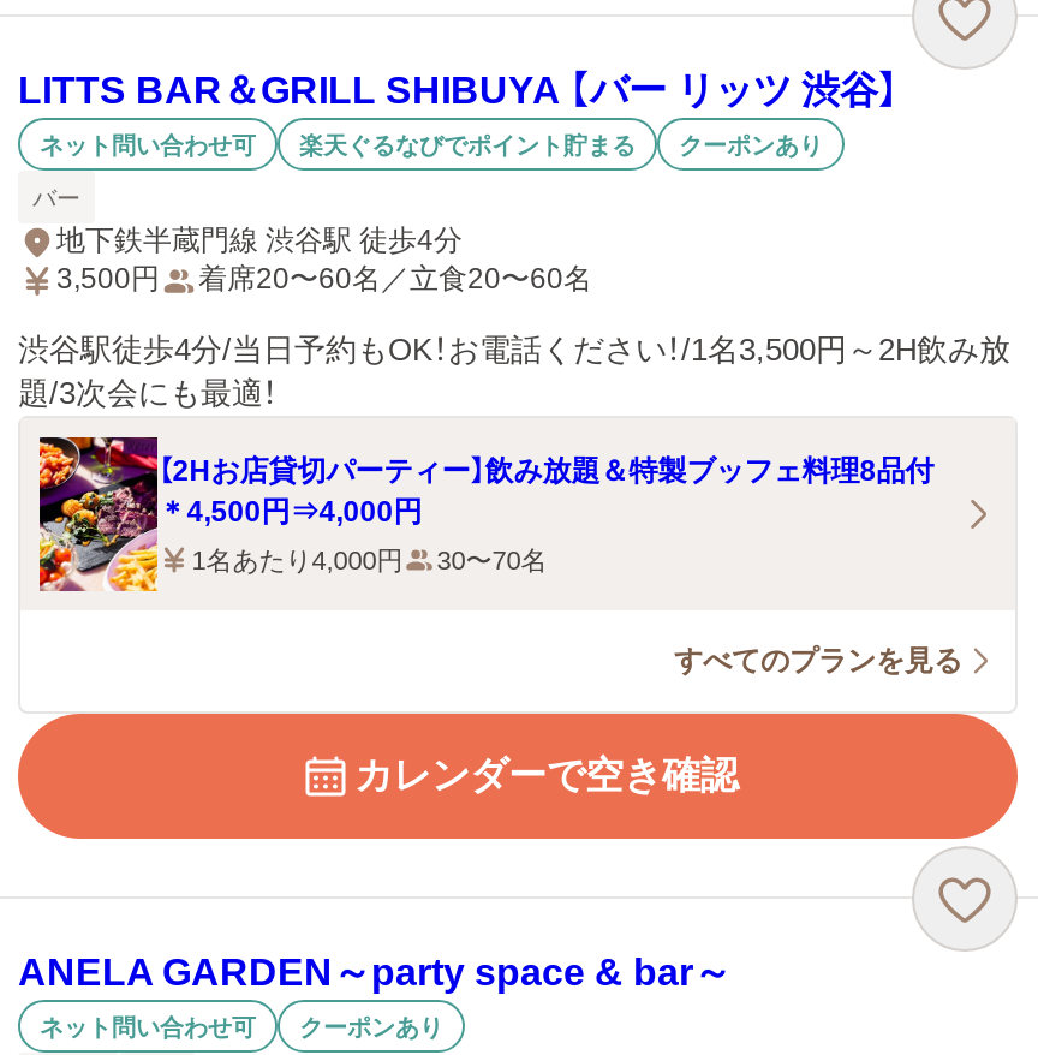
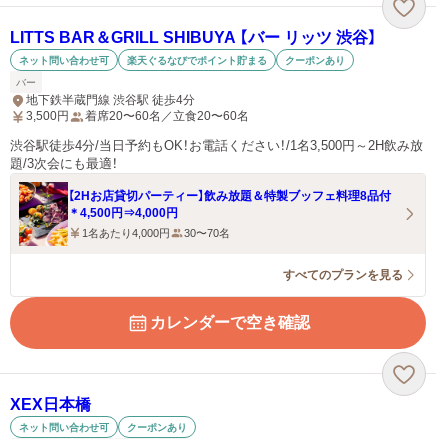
- ANELA GARDEN～party space & bar～
+ XEX日本橋
